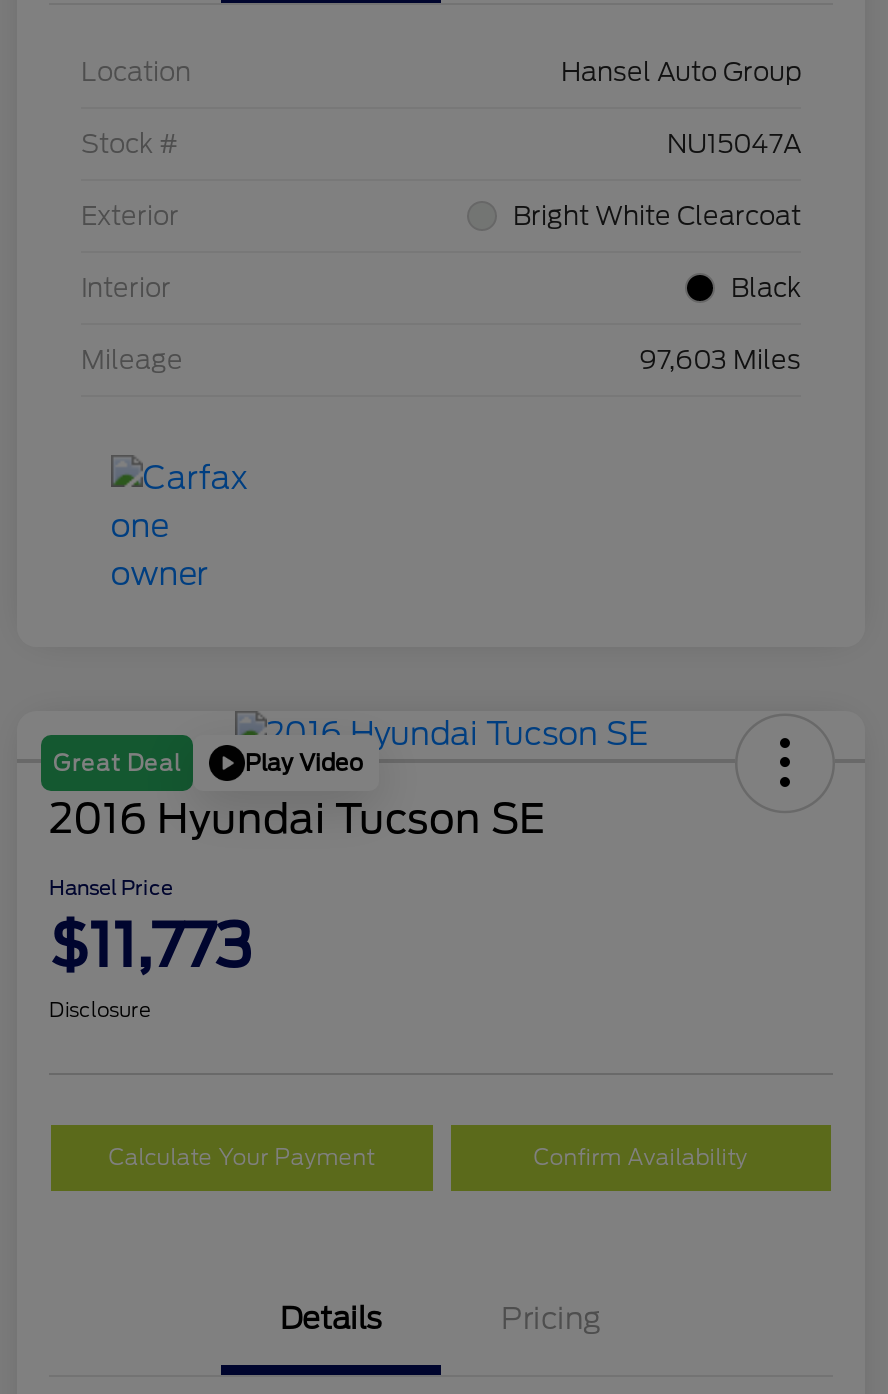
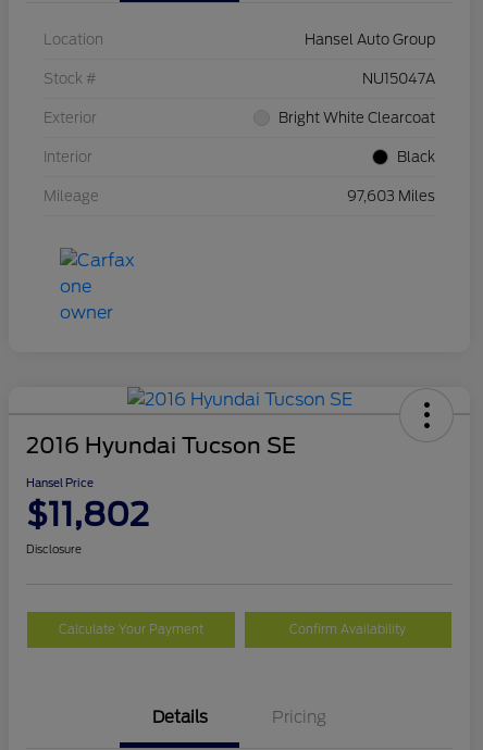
- Great Deal
- Play Video

- $11,773
+ $11,802
